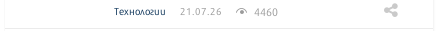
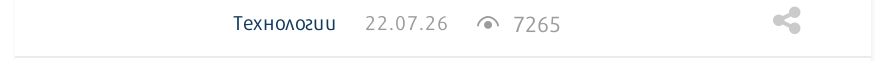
- 21.07.26
- 4460
+ 22.07.26
+ 7265
